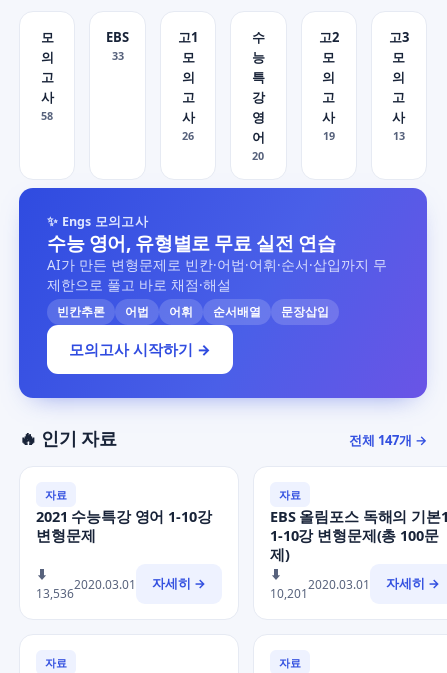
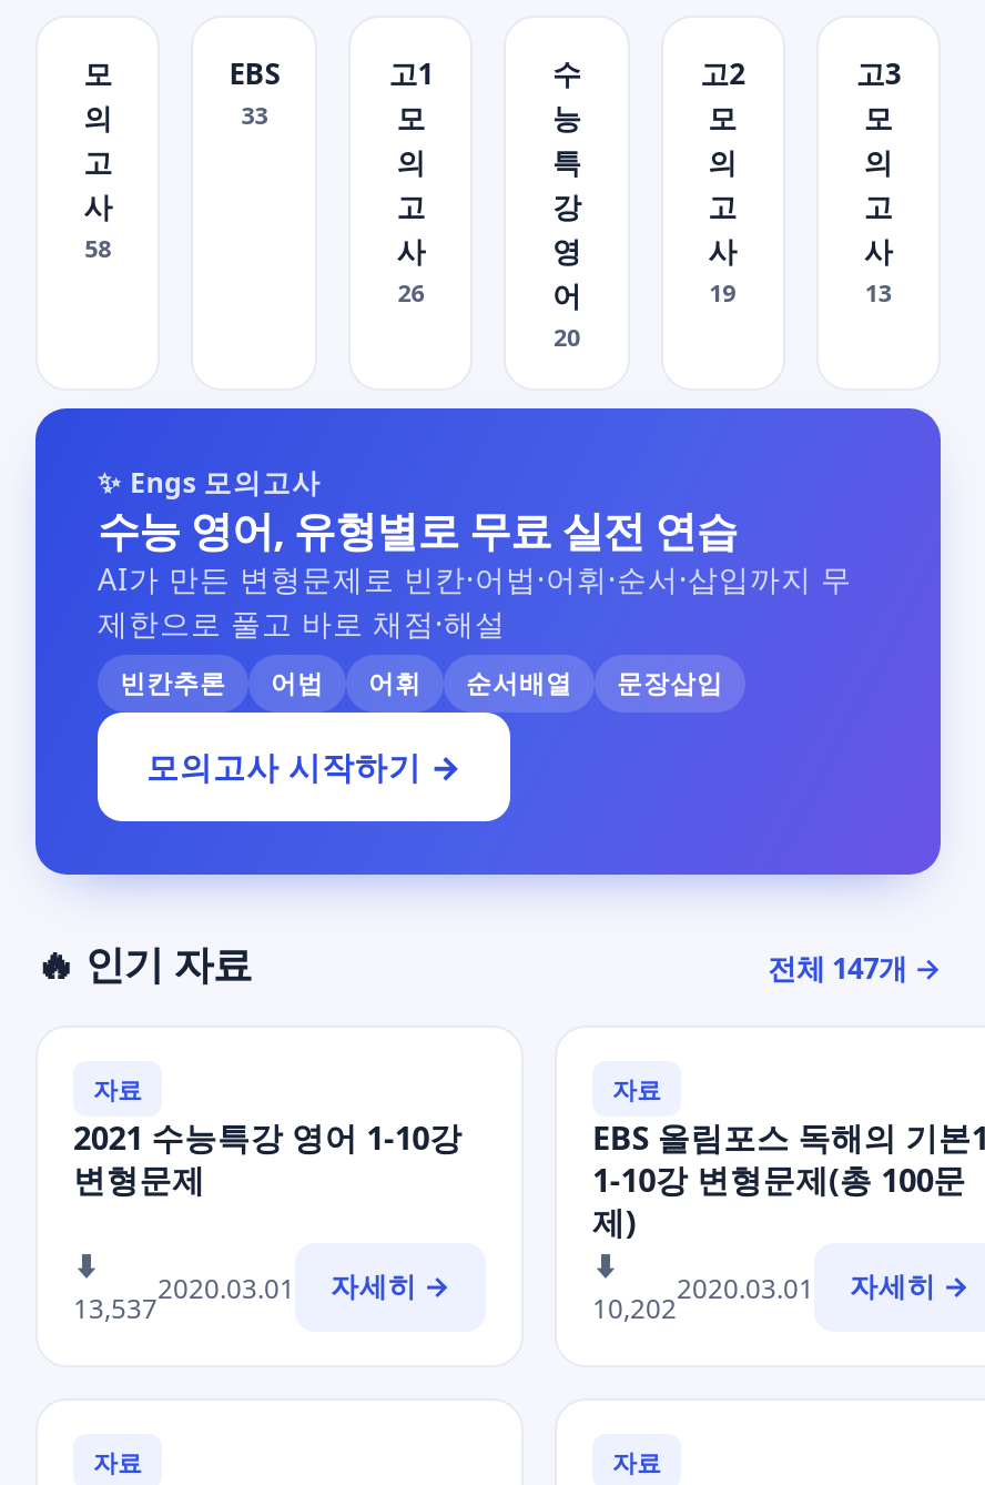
- 13,536
+ 13,537

- 10,201
+ 10,202
